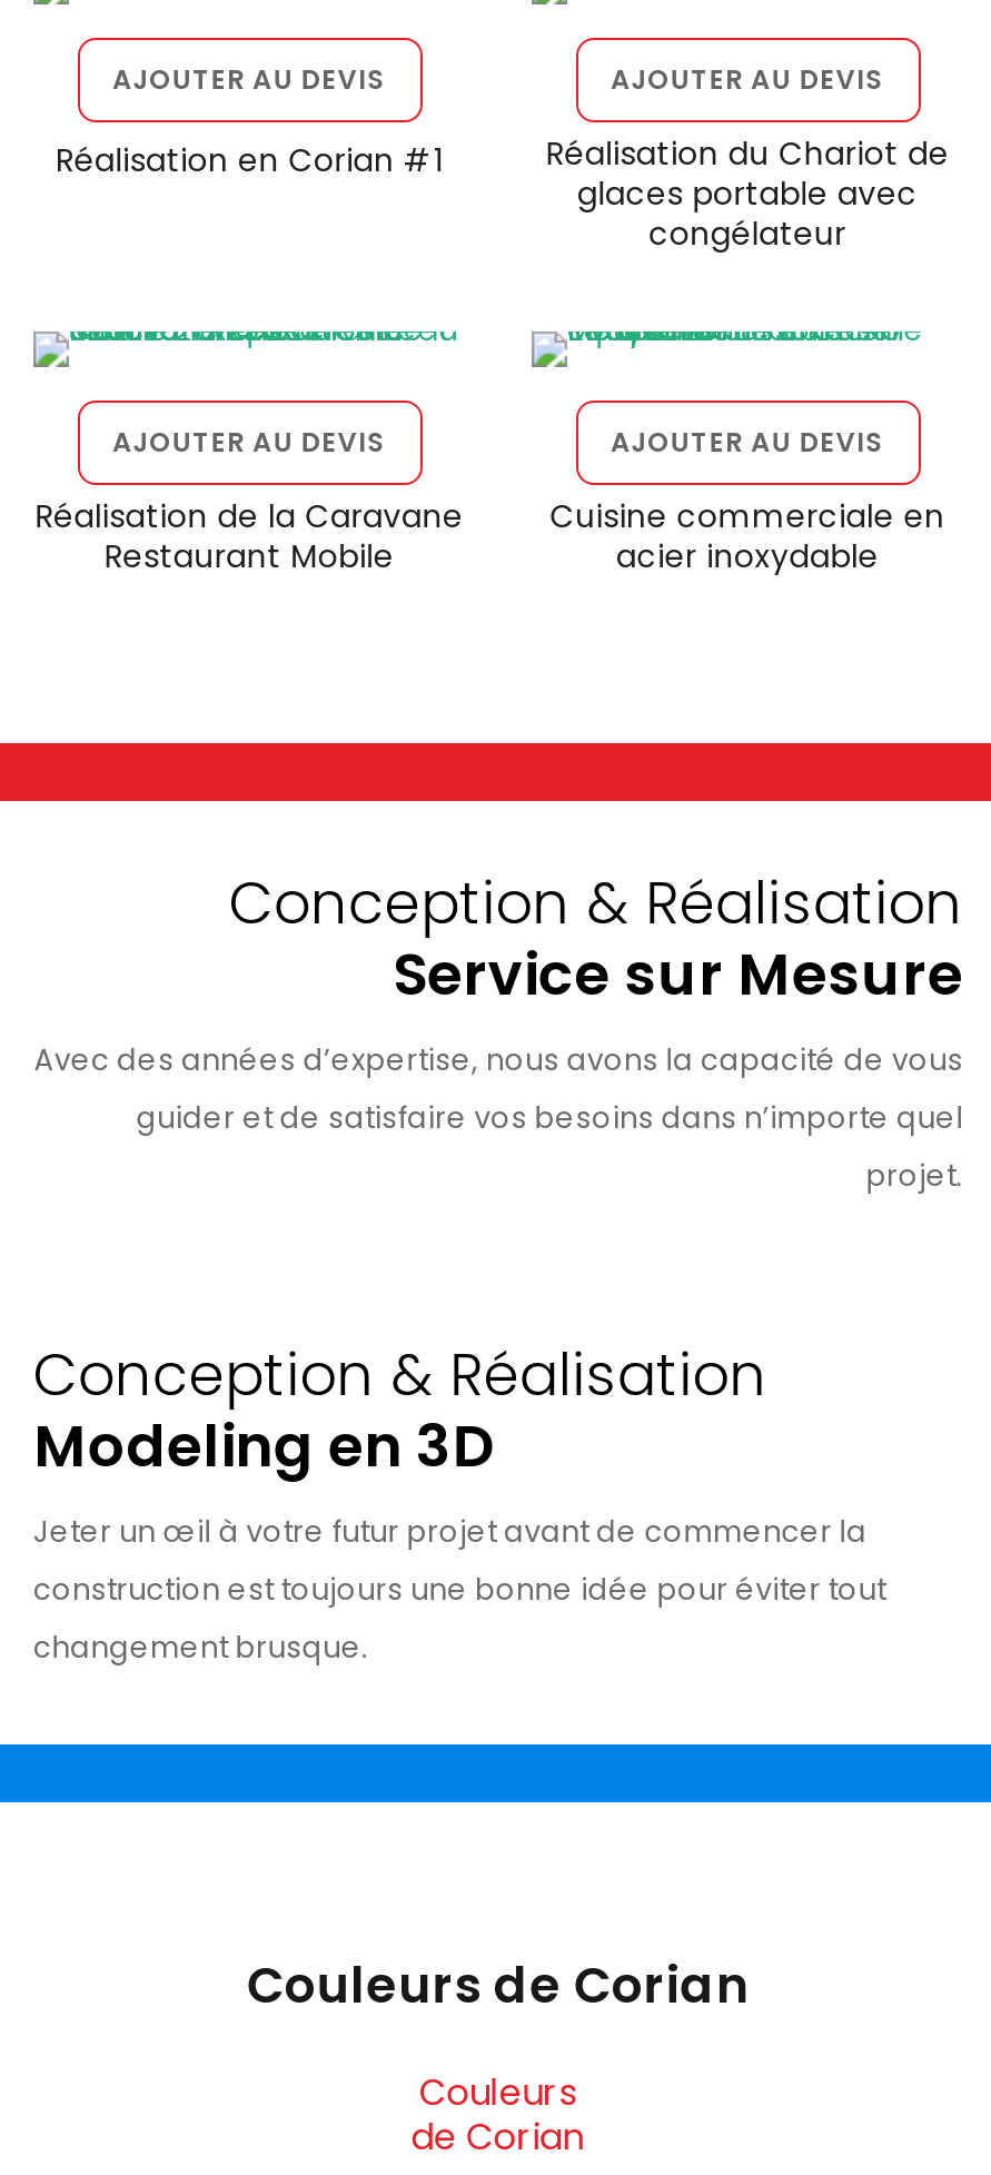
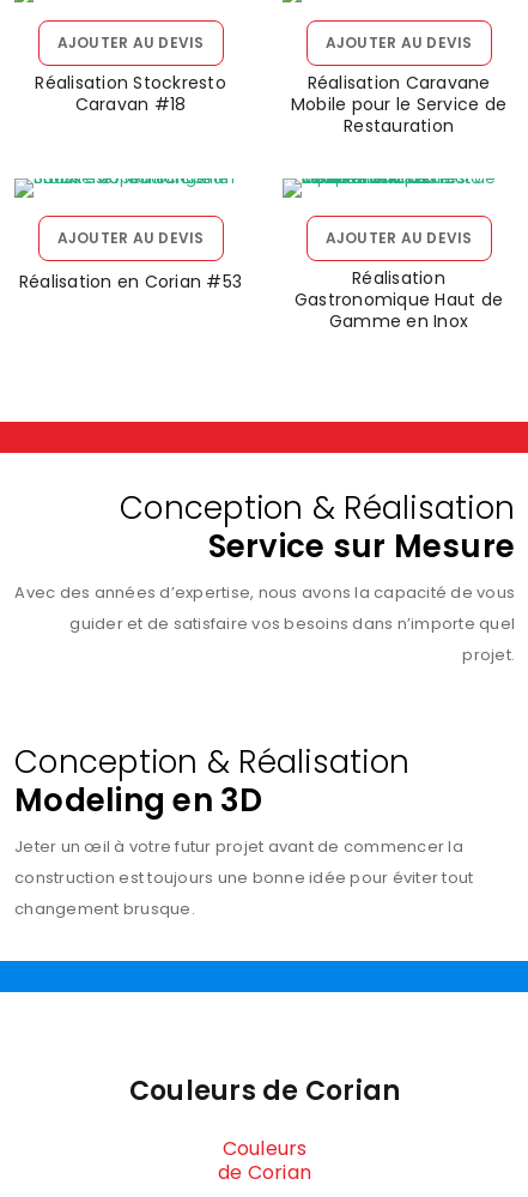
- Réalisation en Corian #1
+ Réalisation Stockresto
+ Caravan #18

- Réalisation du Chariot de
- glaces portable avec
- congélateur
+ Réalisation Caravane
+ Mobile pour le Service de
+ Restauration

- Réalisation de la Caravane
- Restaurant Mobile
+ Réalisation en Corian #53

- Cuisine commerciale en
- acier inoxydable
+ Réalisation
+ Gastronomique Haut de
+ Gamme en Inox
